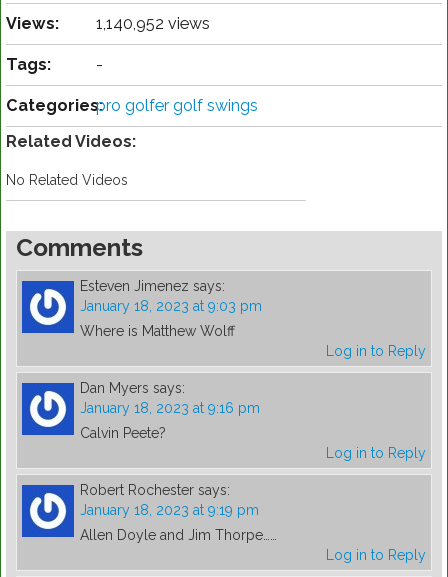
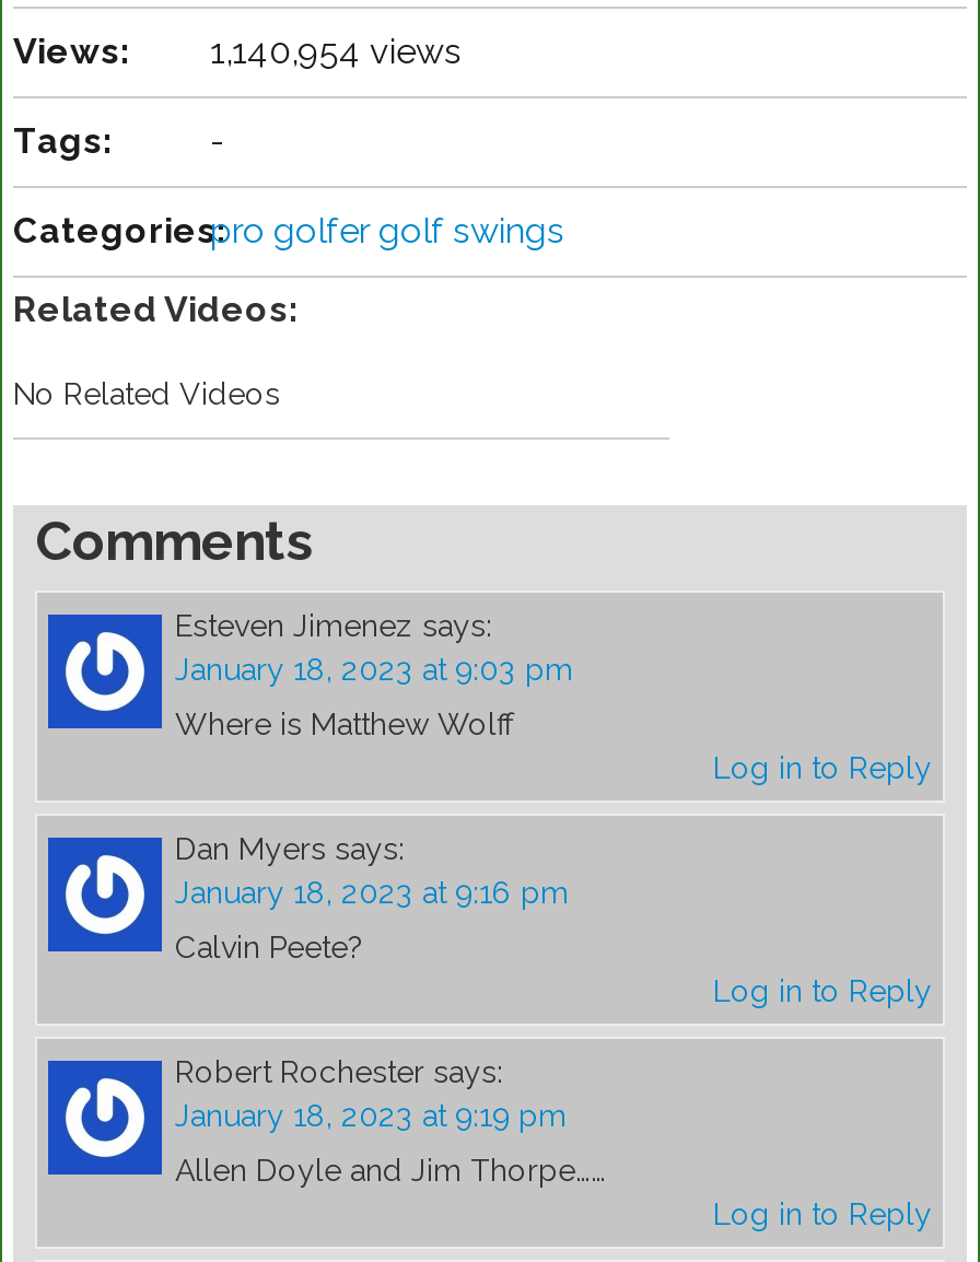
- Views: 1,140,952 views
+ Views: 1,140,954 views
